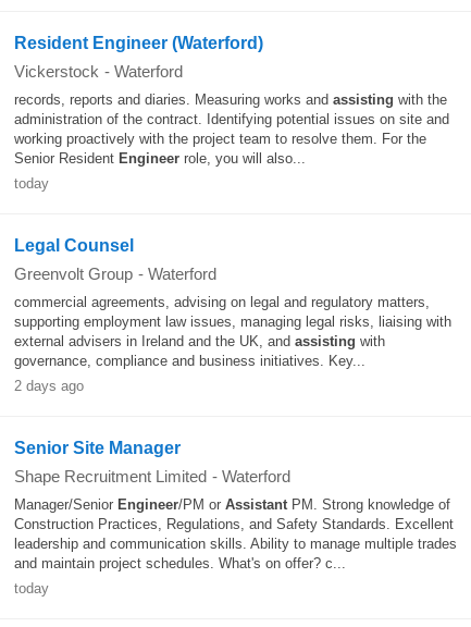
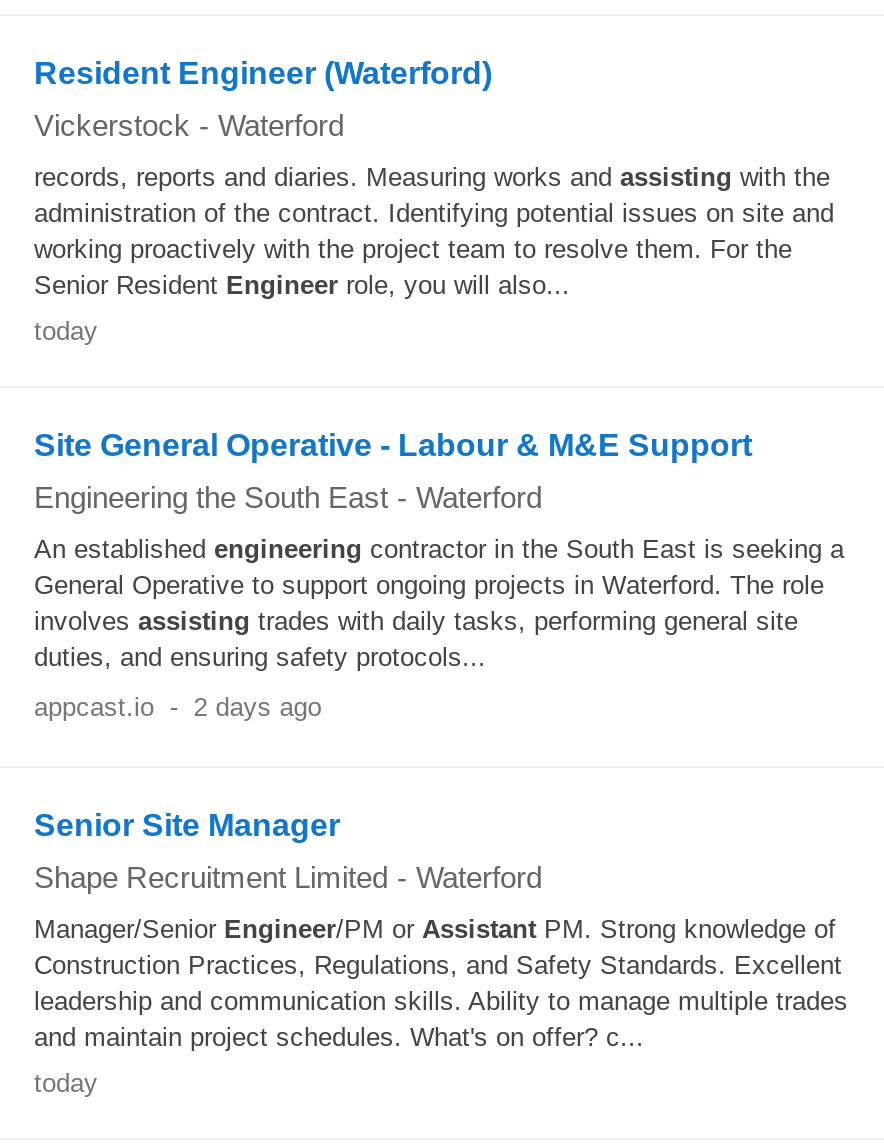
- Legal Counsel
+ Site General Operative - Labour & M&E Support

- Greenvolt Group - Waterford
+ Engineering the South East - Waterford

- commercial agreements, advising on legal and regulatory matters,
- supporting employment law issues, managing legal risks, liaising with
- external advisers in Ireland and the UK, and assisting with
- governance, compliance and business initiatives. Key...
+ An established engineering contractor in the South East is seeking a
+ General Operative to support ongoing projects in Waterford. The role
+ involves assisting trades with daily tasks, performing general site
+ duties, and ensuring safety protocols...

- 2 days ago
+ appcast.io - 2 days ago
